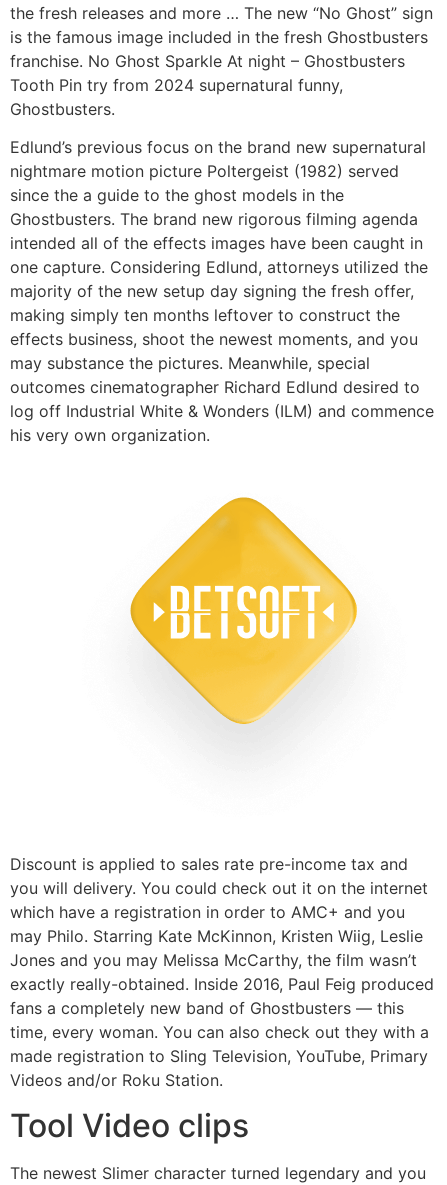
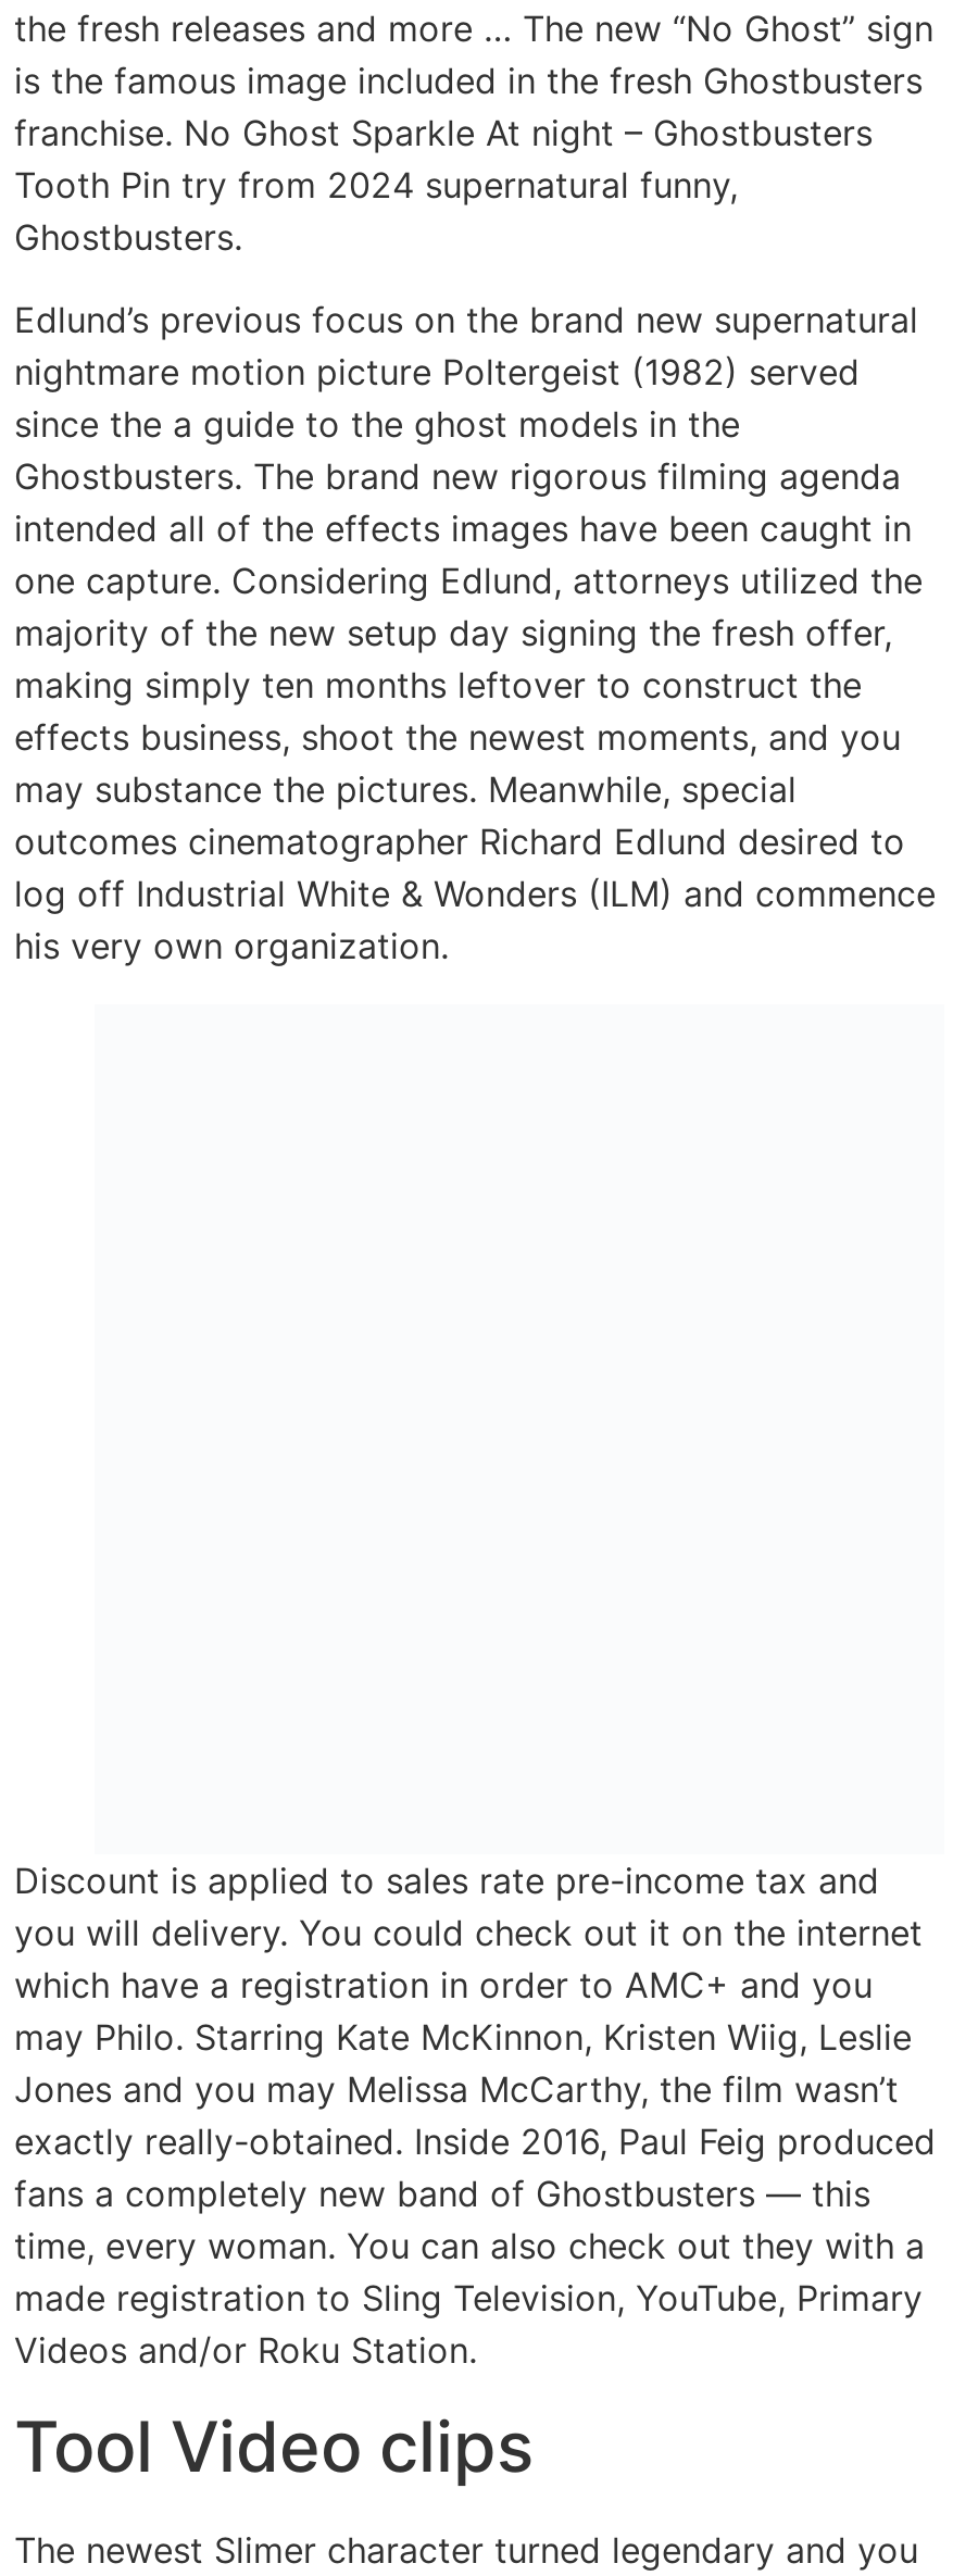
- [image]
